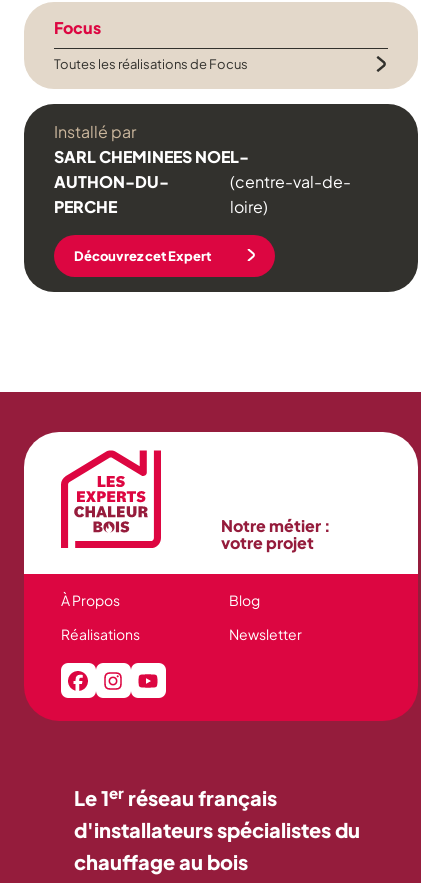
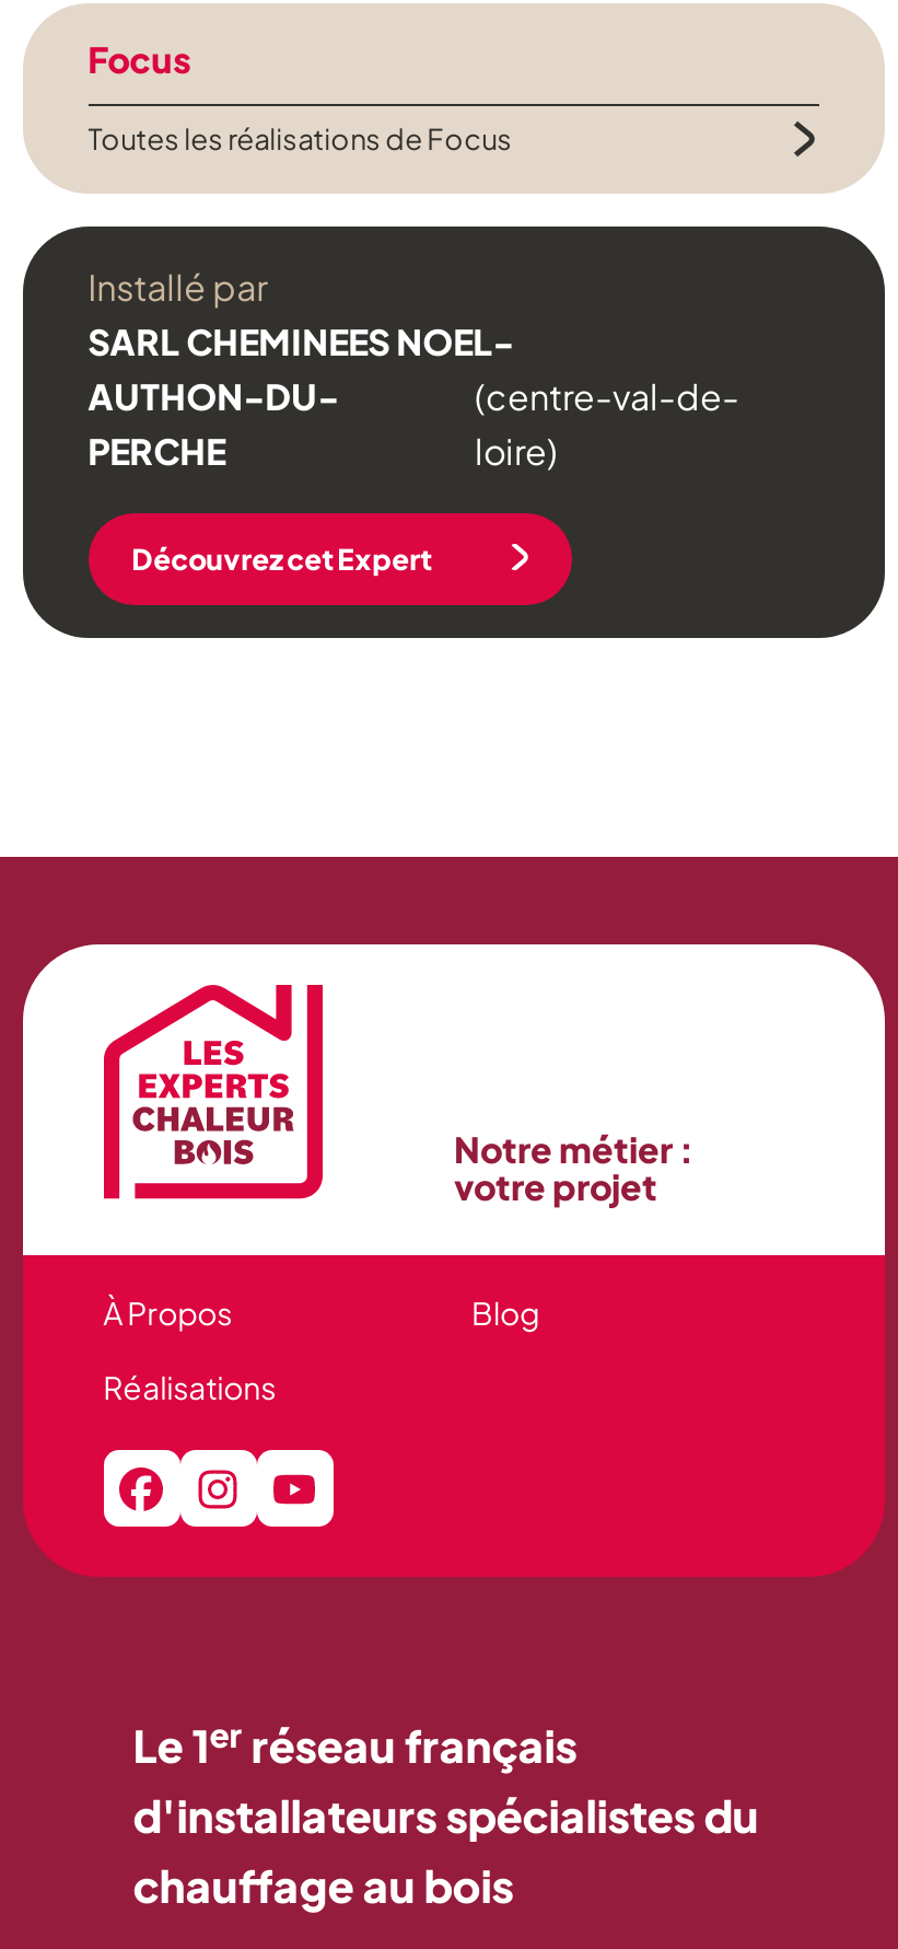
- Newsletter
